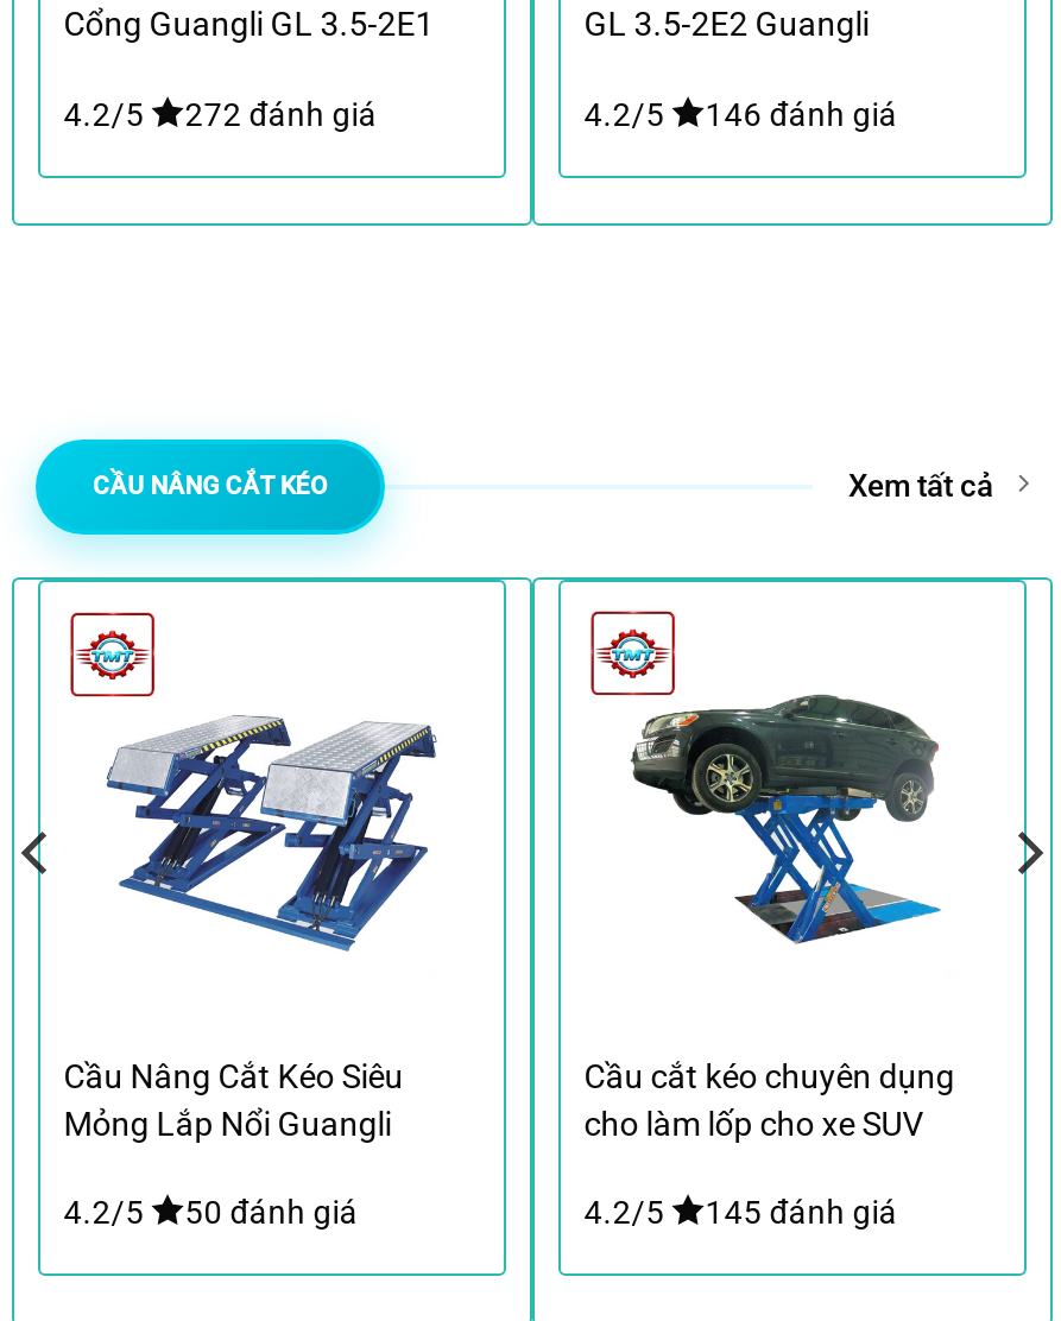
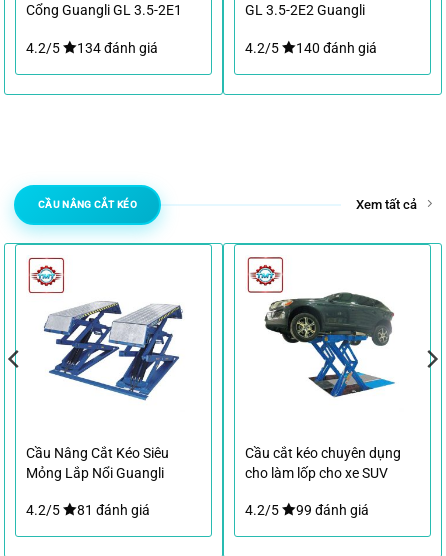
- 4.2/5 272 đánh giá
+ 4.2/5 134 đánh giá

- 4.2/5 146 đánh giá
+ 4.2/5 140 đánh giá

- 4.2/5 50 đánh giá
+ 4.2/5 81 đánh giá

- 4.2/5 145 đánh giá
+ 4.2/5 99 đánh giá
